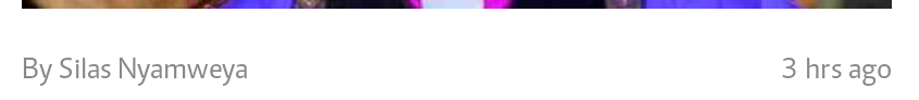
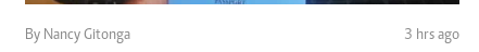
- By Silas Nyamweya
+ By Nancy Gitonga
